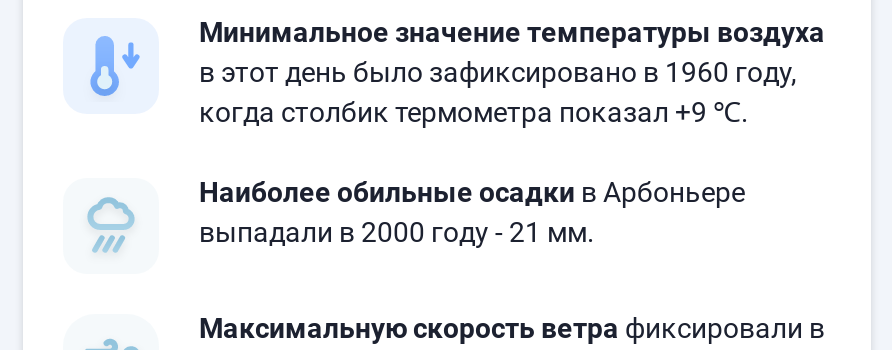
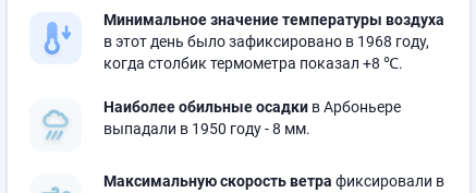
- в этот день было зафиксировано в 1960 году,
+ в этот день было зафиксировано в 1968 году,

- когда столбик термометра показал +9 ℃.
+ когда столбик термометра показал +8 ℃.

- выпадали в 2000 году - 21 мм.
+ выпадали в 1950 году - 8 мм.
